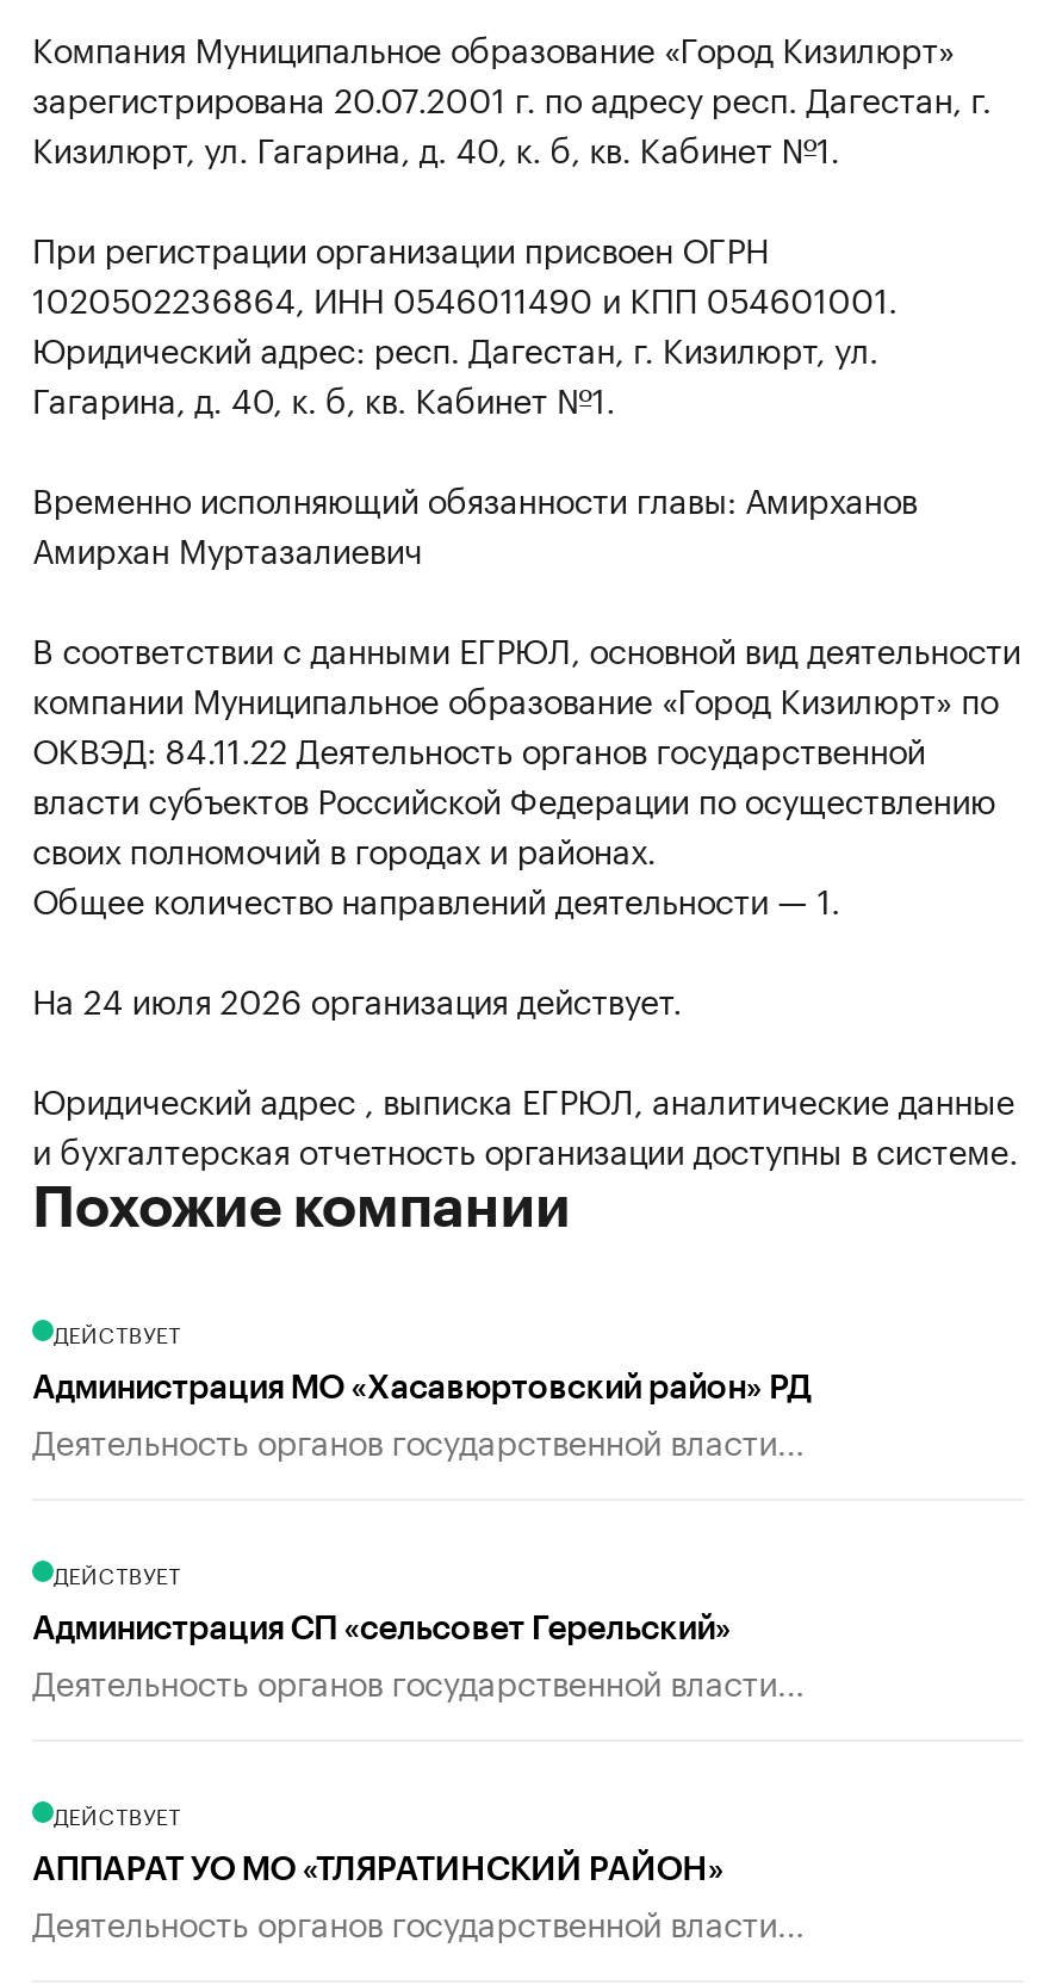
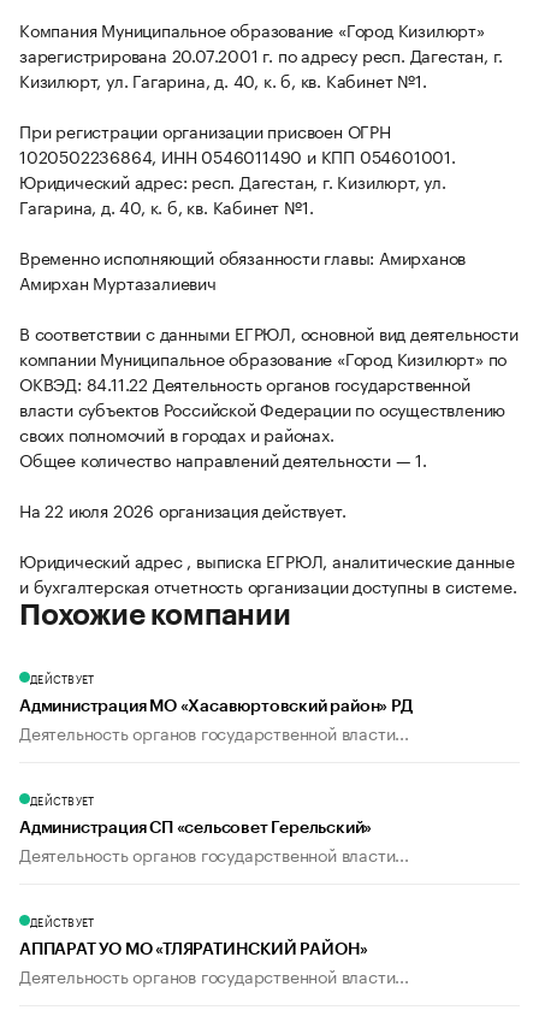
- На 24 июля 2026 организация действует.
+ На 22 июля 2026 организация действует.
